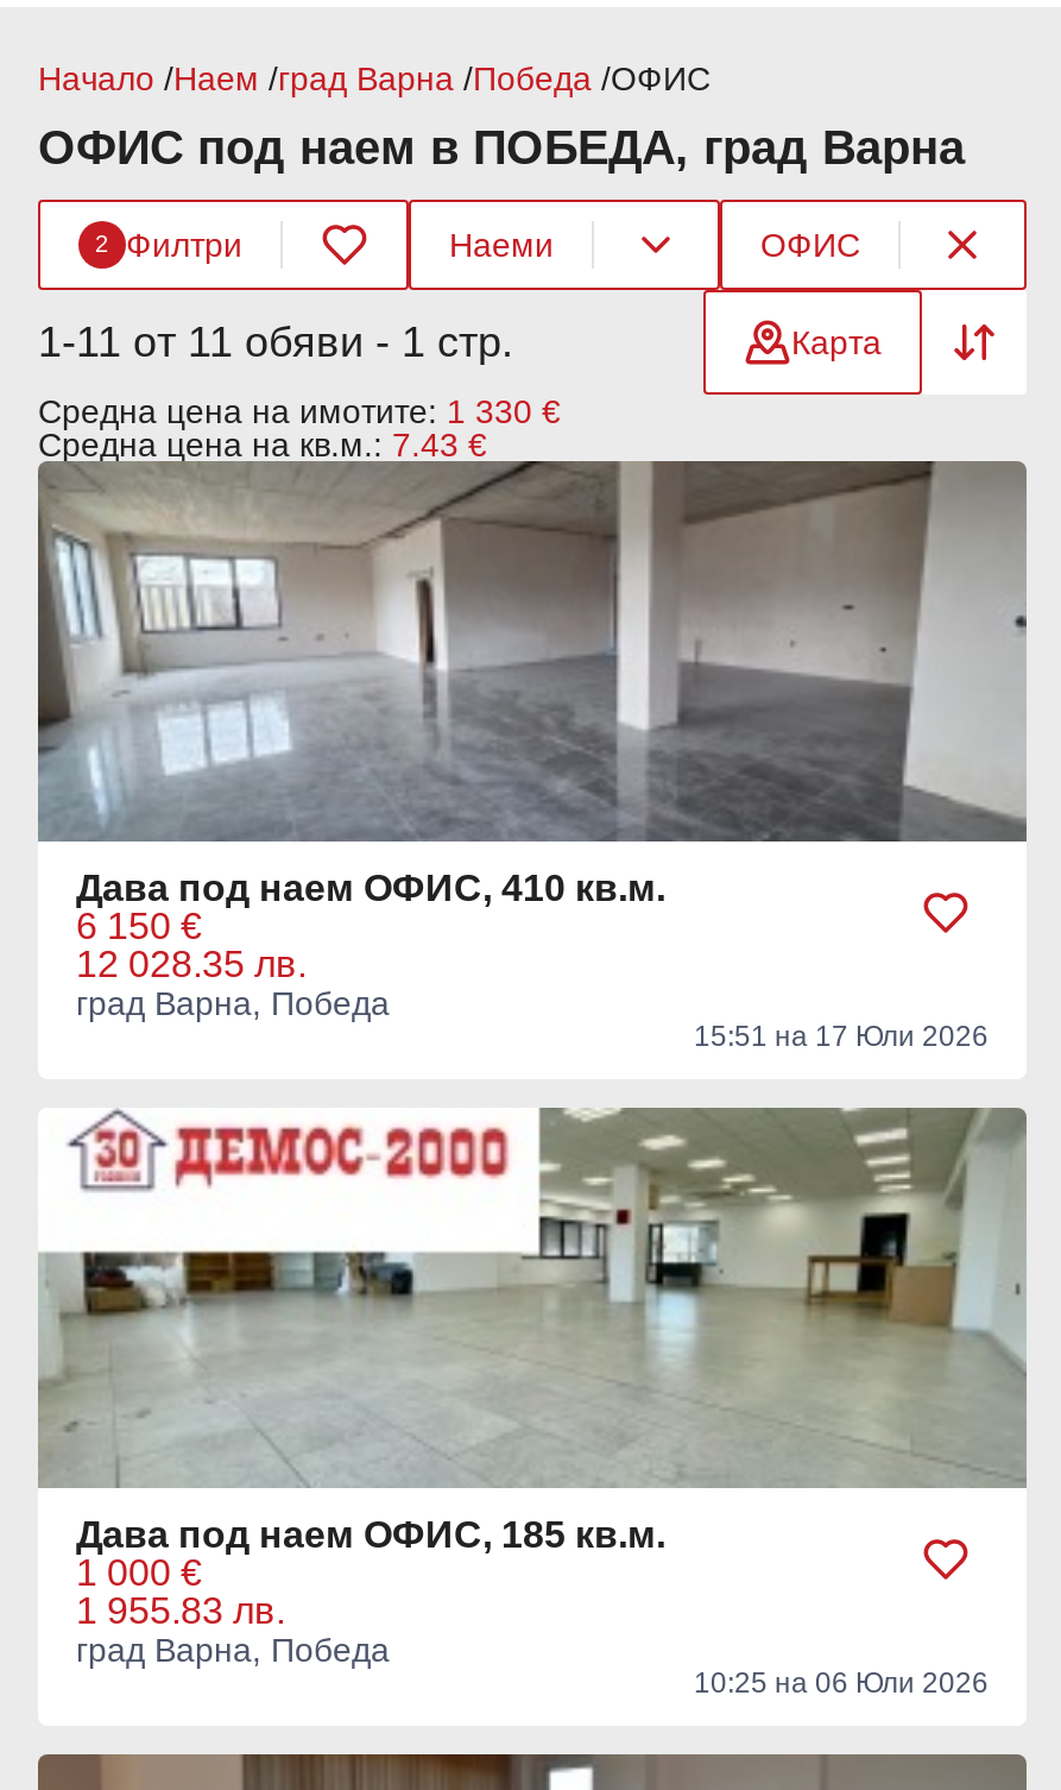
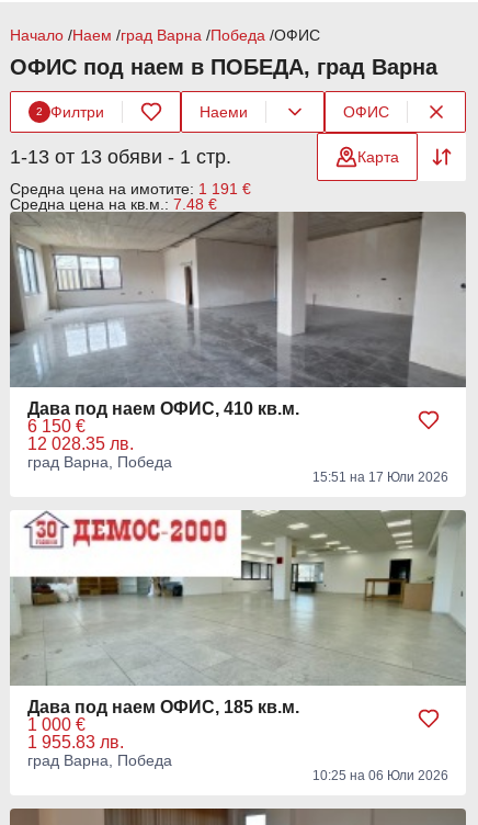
- 1-11 от 11 обяви - 1 стр.
+ 1-13 от 13 обяви - 1 стр.

- Средна цена на имотите: 1 330 €
+ Средна цена на имотите: 1 191 €

- Средна цена на кв.м.: 7.43 €
+ Средна цена на кв.м.: 7.48 €
